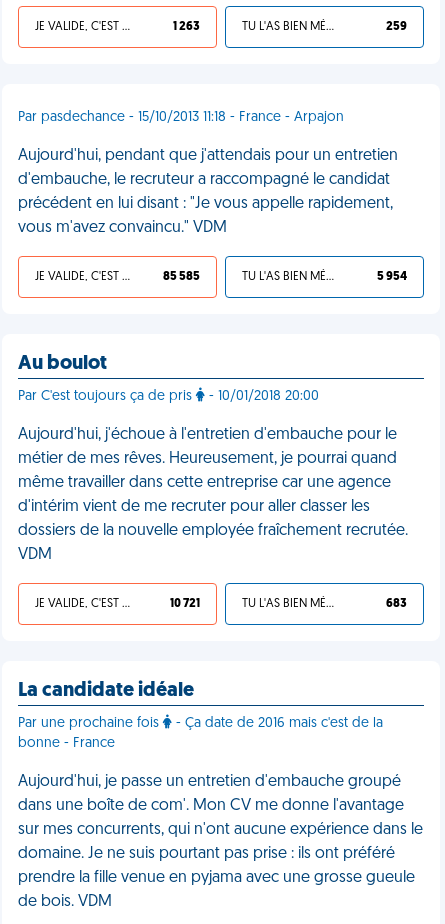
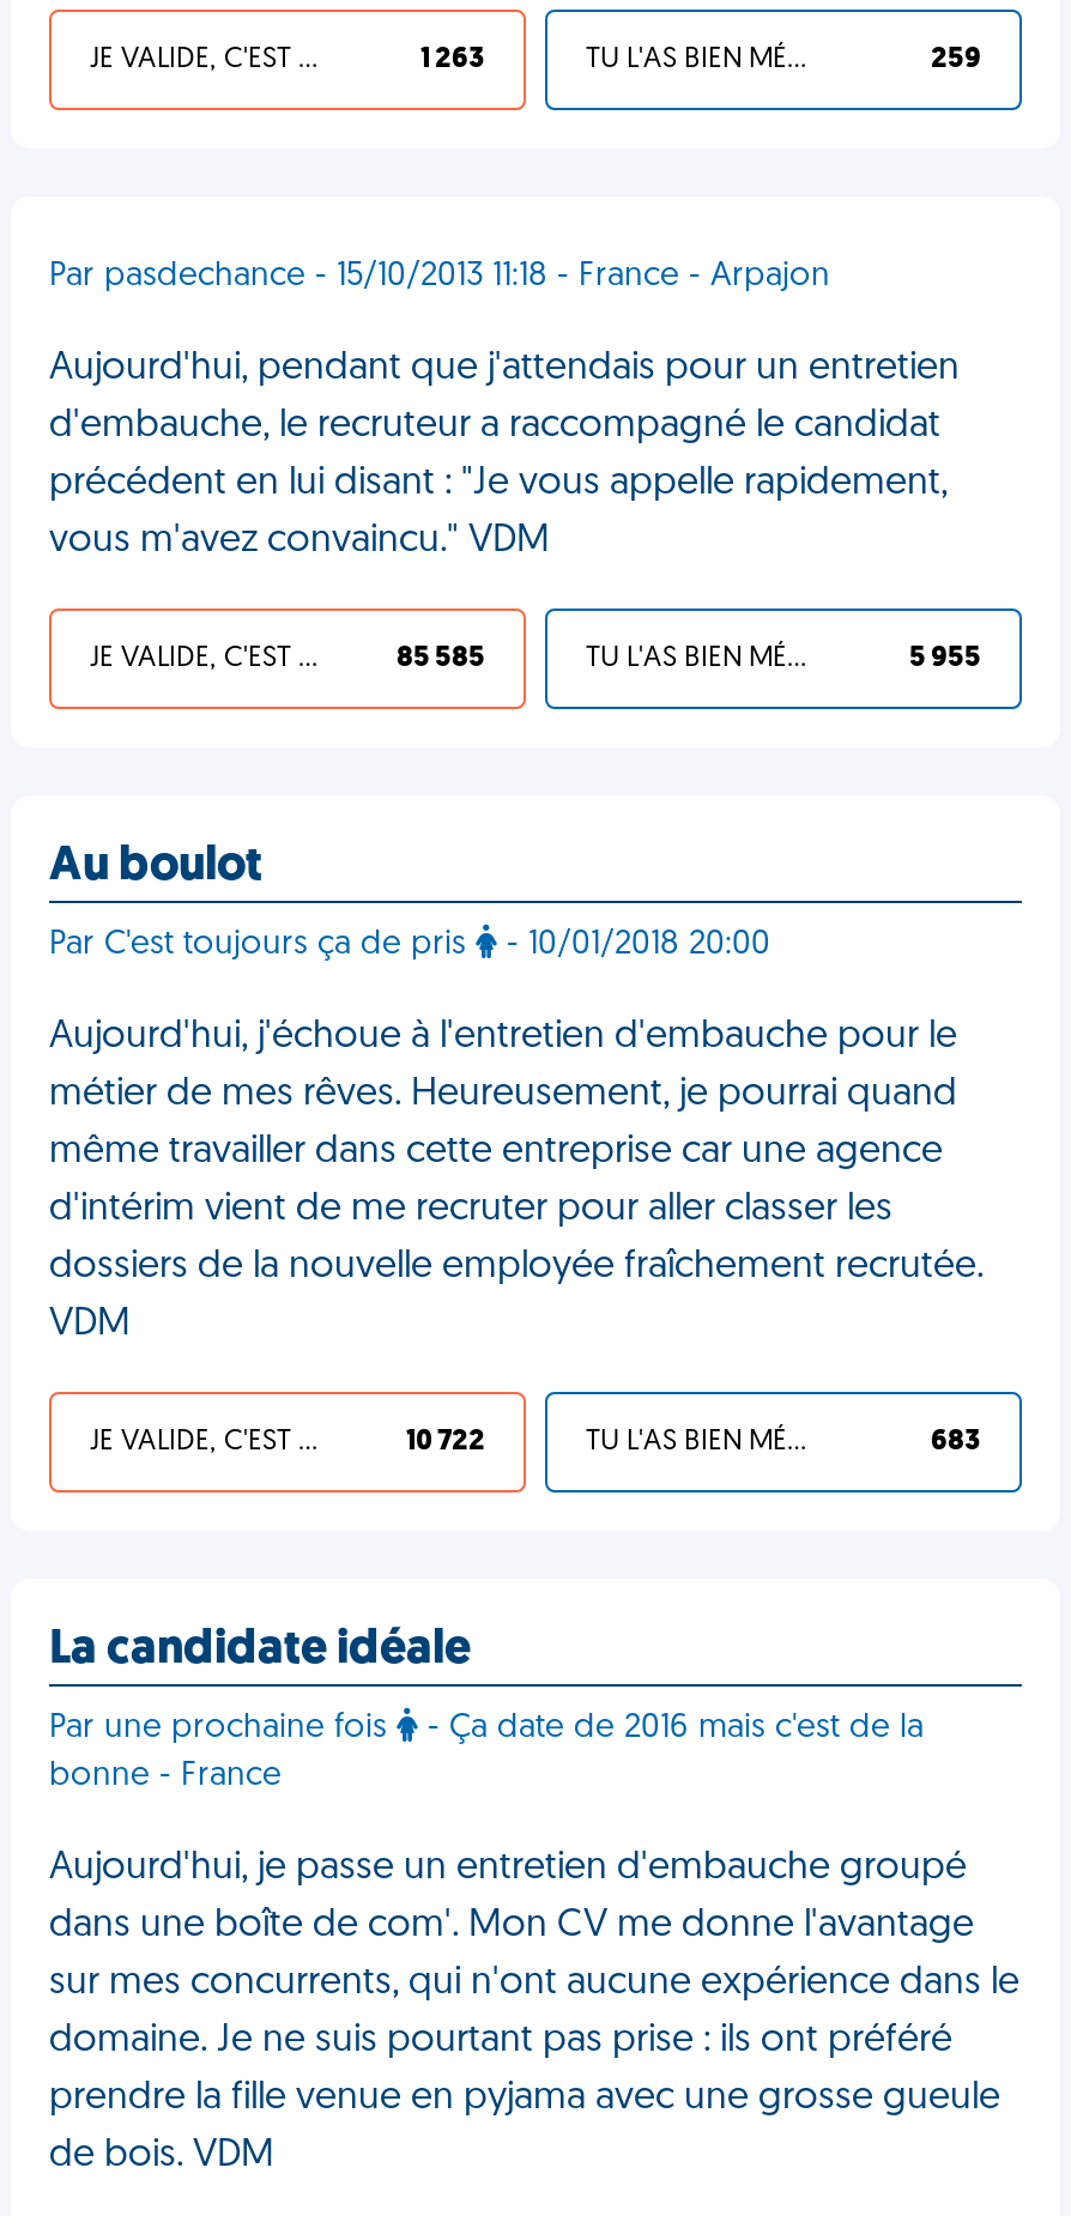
- 5 954
+ 5 955

- 10 721
+ 10 722
